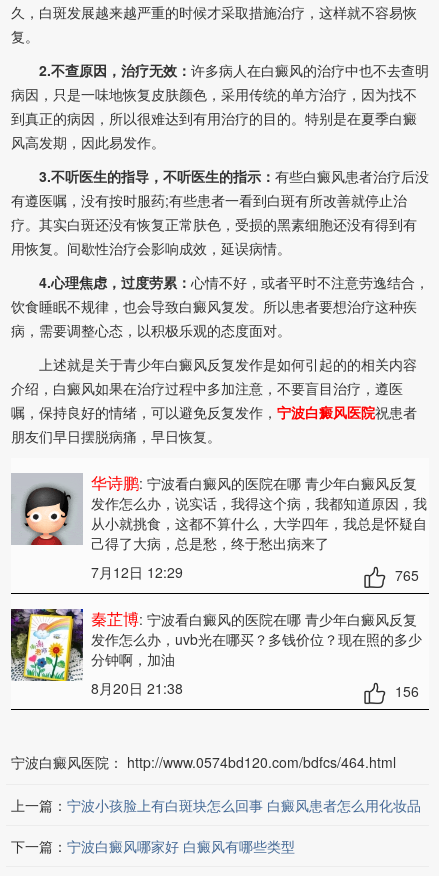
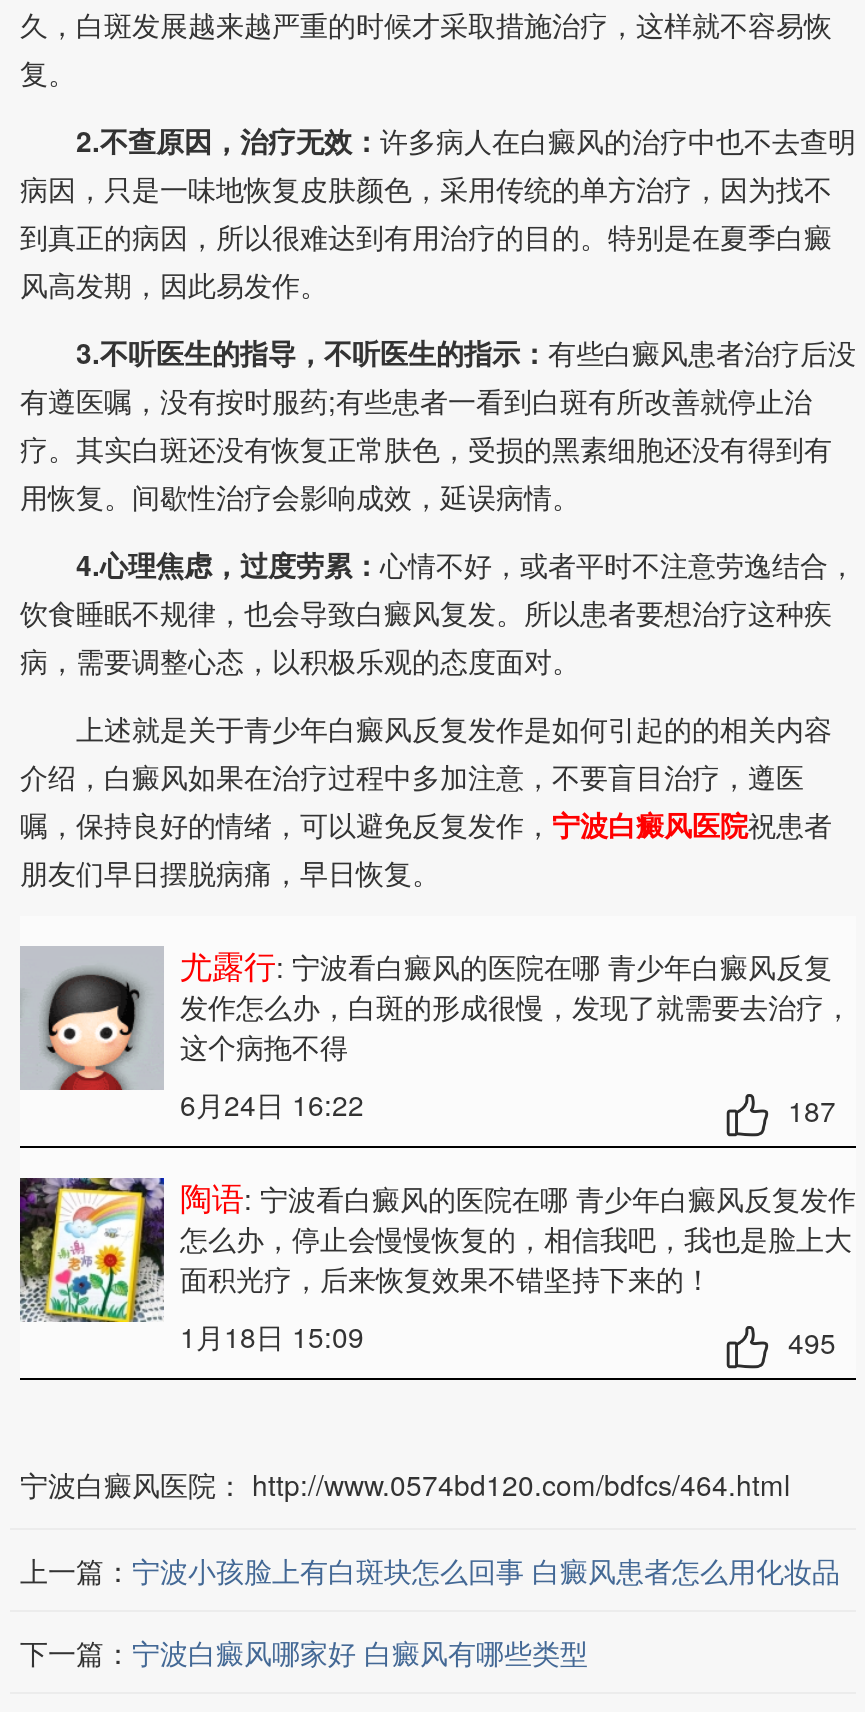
- 华诗鹏: 宁波看白癜风的医院在哪 青少年白癜风反复
- 发作怎么办，说实话，我得这个病，我都知道原因，我
- 从小就挑食，这都不算什么，大学四年，我总是怀疑自
- 己得了大病，总是愁，终于愁出病来了
- 7月12日 12:29
- 765
+ 尤露行: 宁波看白癜风的医院在哪 青少年白癜风反复
+ 发作怎么办，白斑的形成很慢，发现了就需要去治疗，
+ 这个病拖不得
+ 6月24日 16:22
+ 187

- 秦芷博: 宁波看白癜风的医院在哪 青少年白癜风反复
- 发作怎么办，uvb光在哪买？多钱价位？现在照的多少
- 分钟啊，加油
- 8月20日 21:38
- 156
+ 陶语: 宁波看白癜风的医院在哪 青少年白癜风反复发作
+ 怎么办，停止会慢慢恢复的，相信我吧，我也是脸上大
+ 面积光疗，后来恢复效果不错坚持下来的！
+ 1月18日 15:09
+ 495
